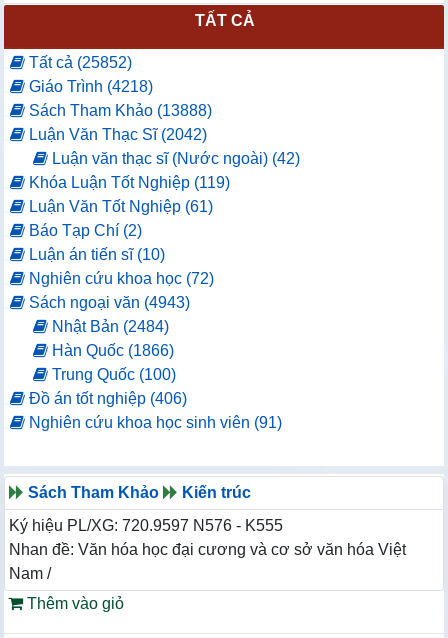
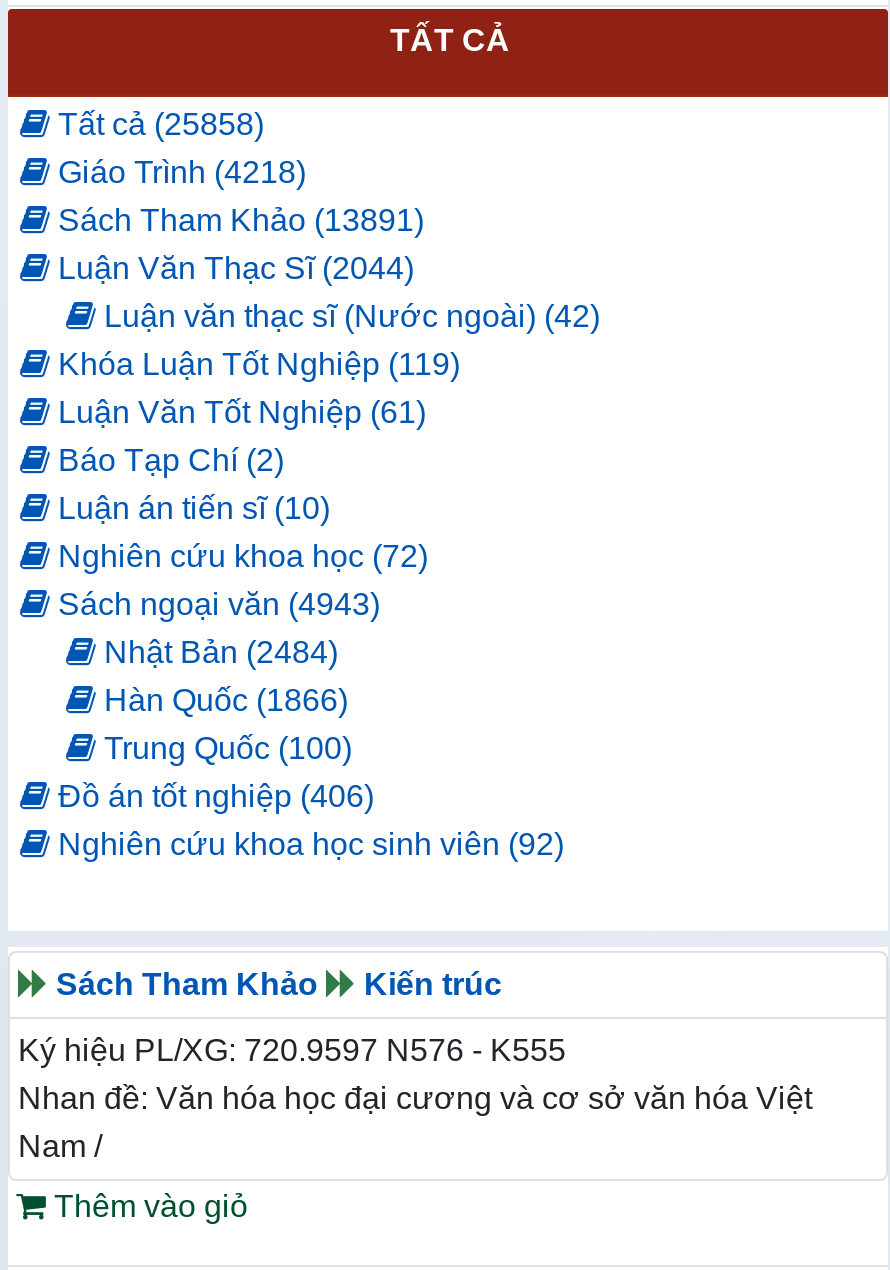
- Tất cả (25852)
+ Tất cả (25858)

- Sách Tham Khảo (13888)
+ Sách Tham Khảo (13891)

- Luận Văn Thạc Sĩ (2042)
+ Luận Văn Thạc Sĩ (2044)

- Nghiên cứu khoa học sinh viên (91)
+ Nghiên cứu khoa học sinh viên (92)
